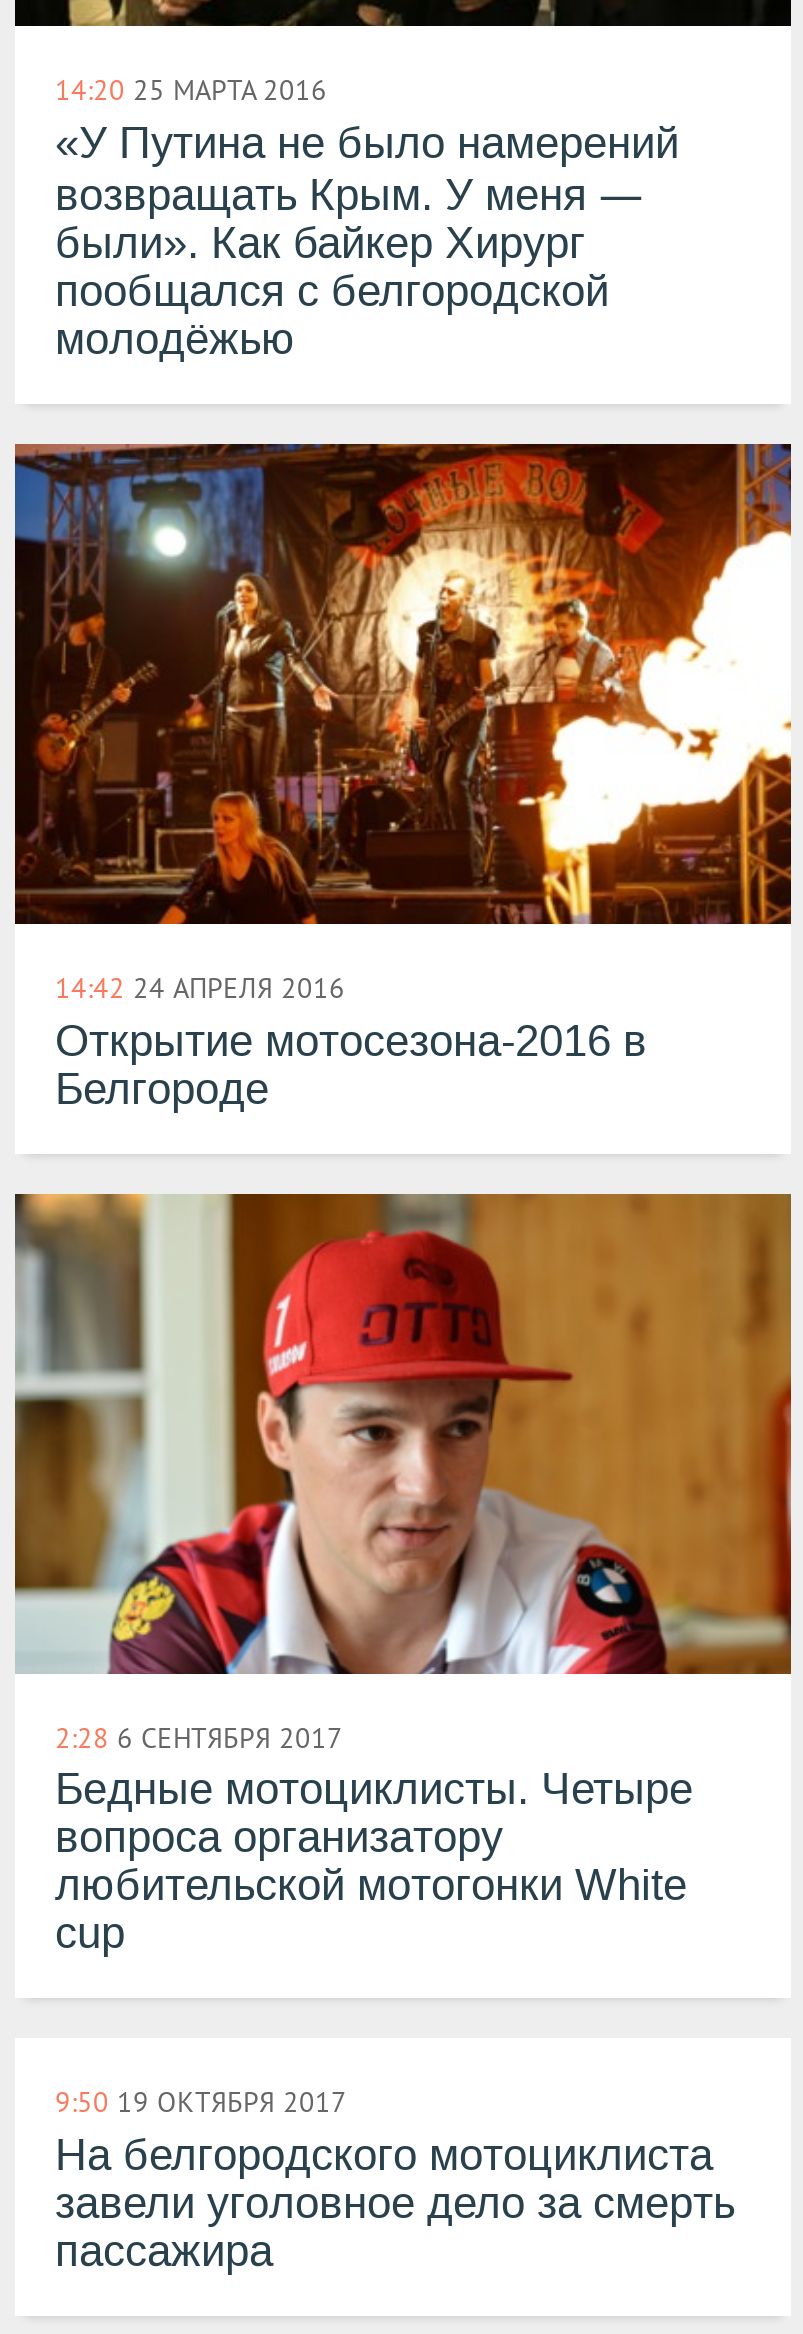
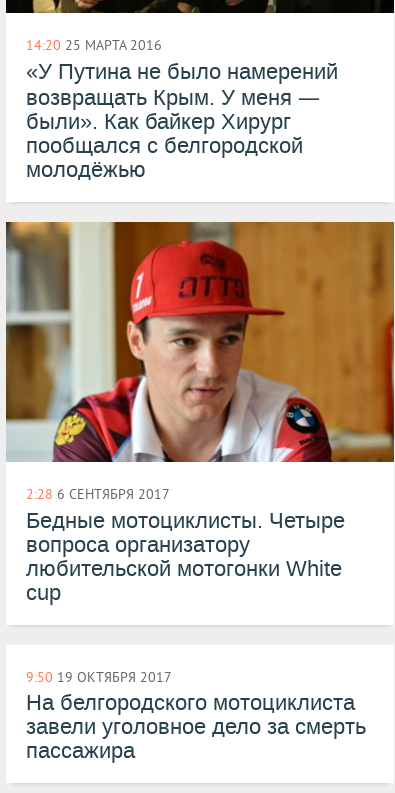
- [image]
- 14:42 24 АПРЕЛЯ 2016
- Открытие мотосезона-2016 в
- Белгороде
